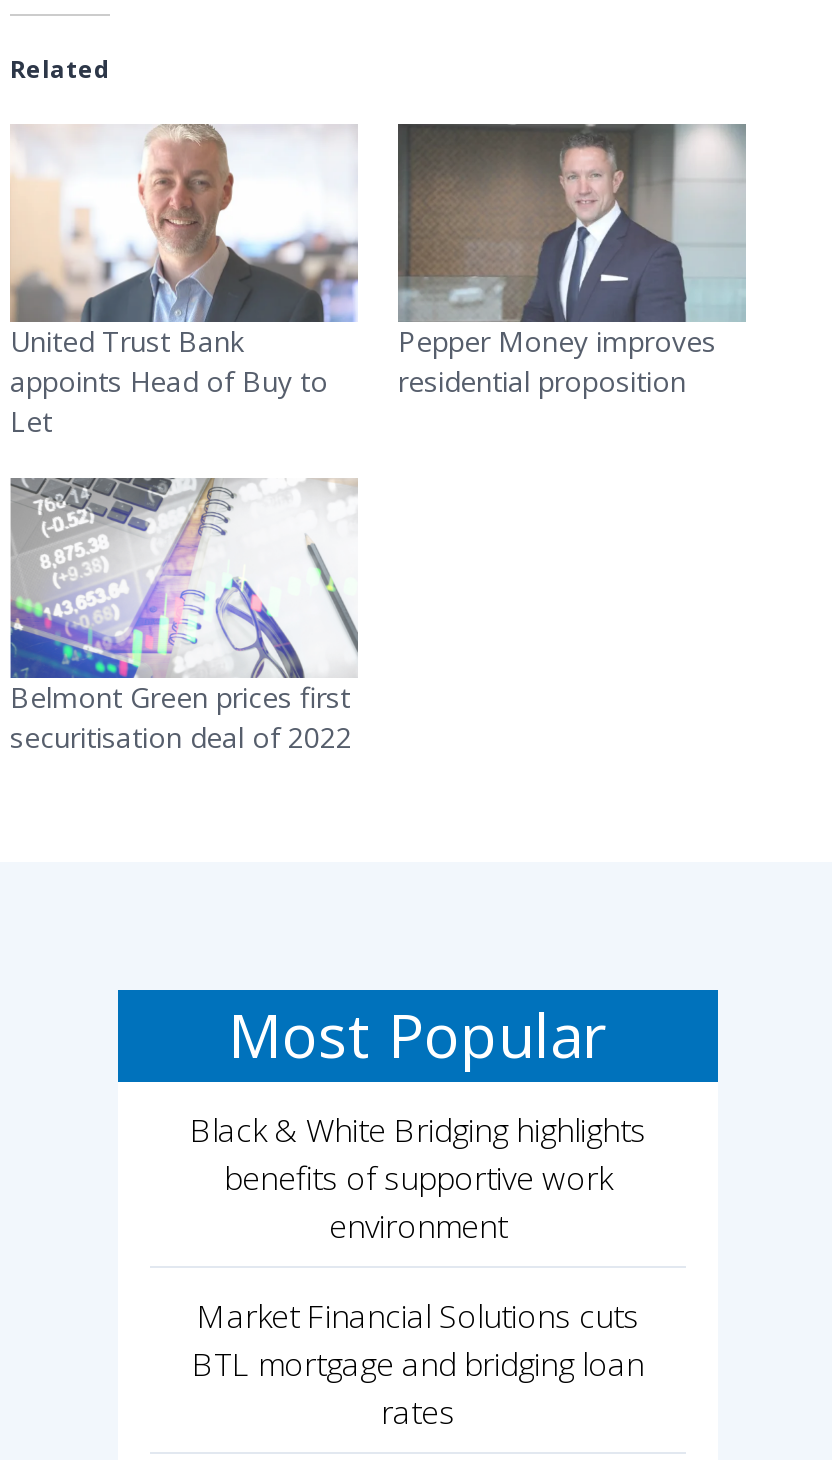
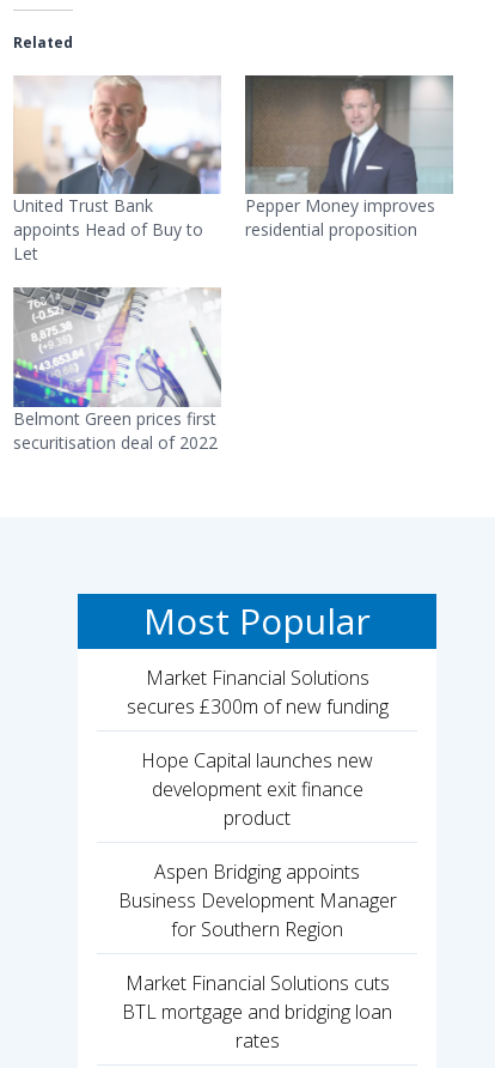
- Black & White Bridging highlights
- benefits of supportive work
- environment
+ Market Financial Solutions
+ secures £300m of new funding
+ Hope Capital launches new
+ development exit finance
+ product
+ Aspen Bridging appoints
+ Business Development Manager
+ for Southern Region
